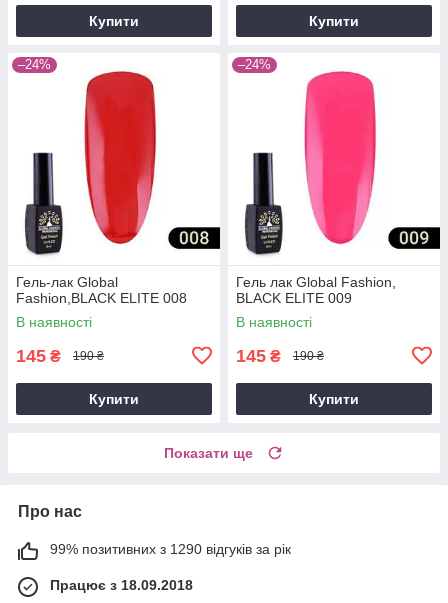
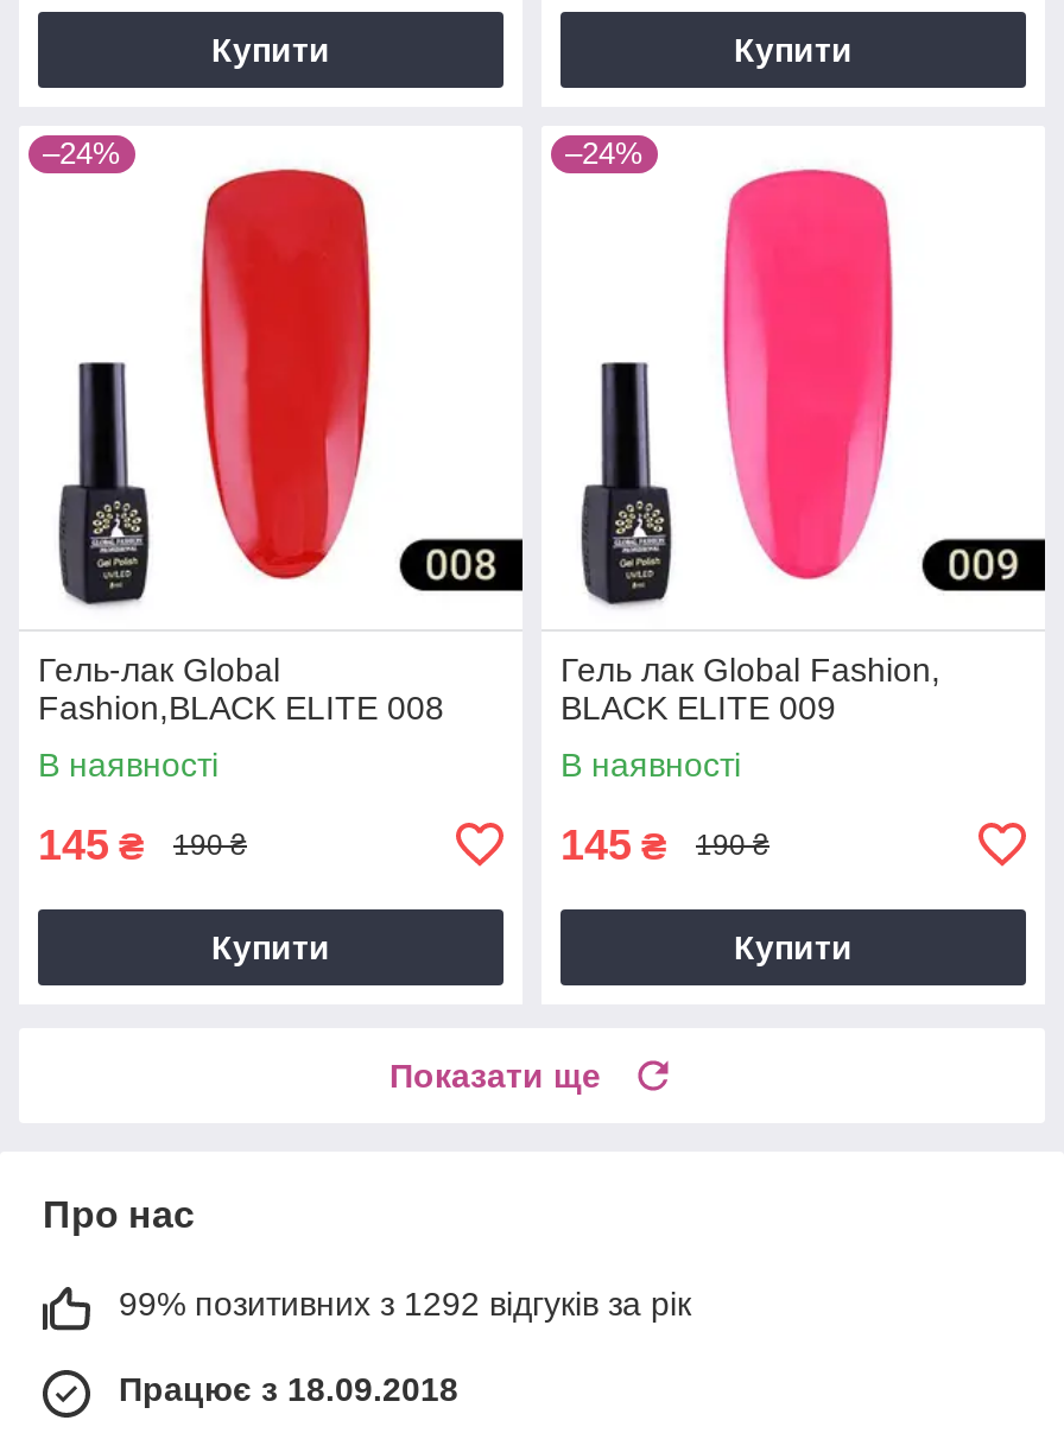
- 99% позитивних з 1290 відгуків за рік
+ 99% позитивних з 1292 відгуків за рік
